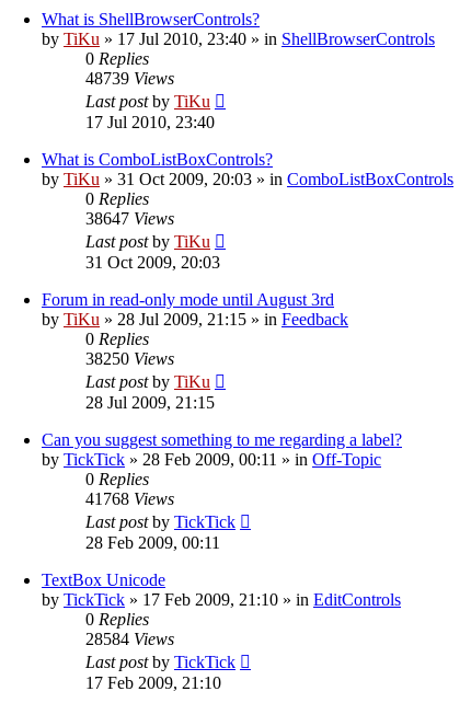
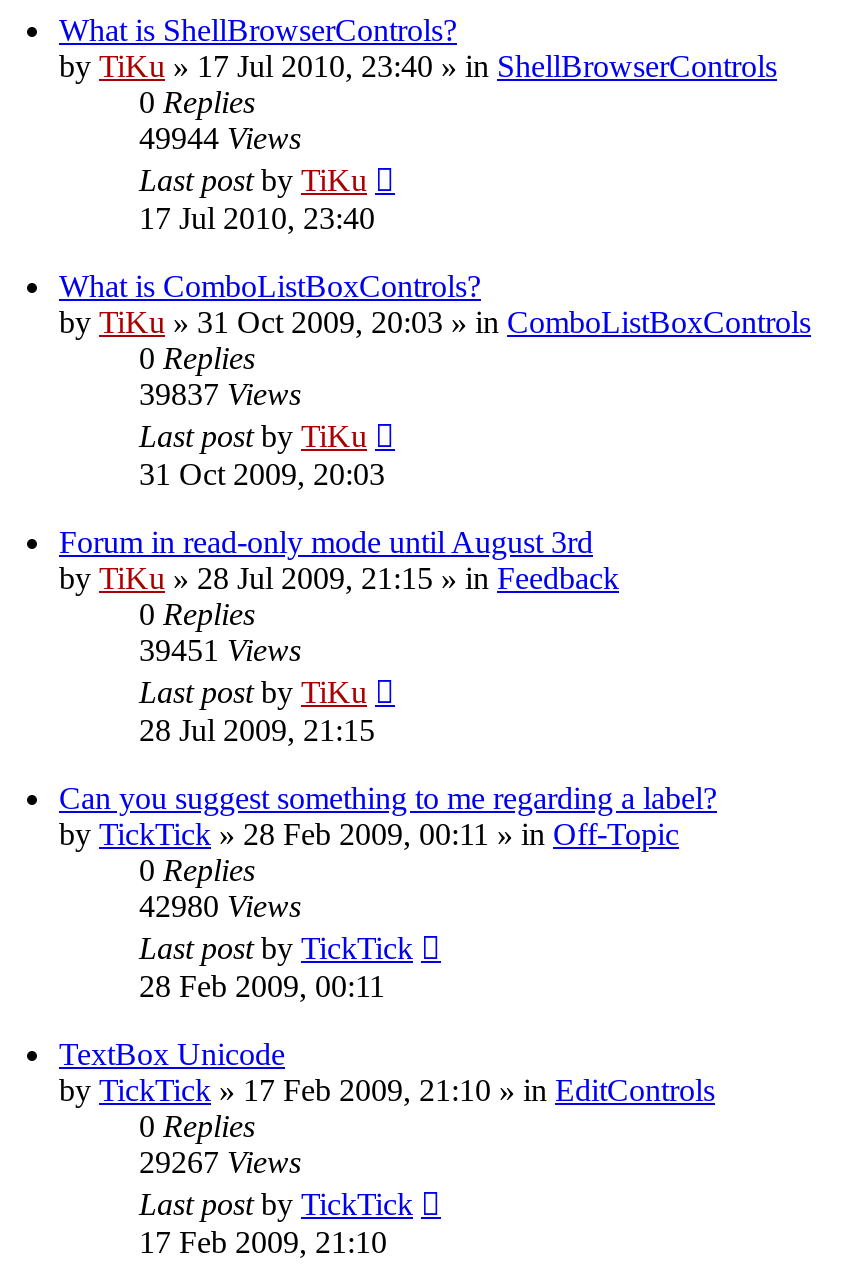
- 48739 Views
+ 49944 Views

- 38647 Views
+ 39837 Views

- 38250 Views
+ 39451 Views

- 41768 Views
+ 42980 Views

- 28584 Views
+ 29267 Views
